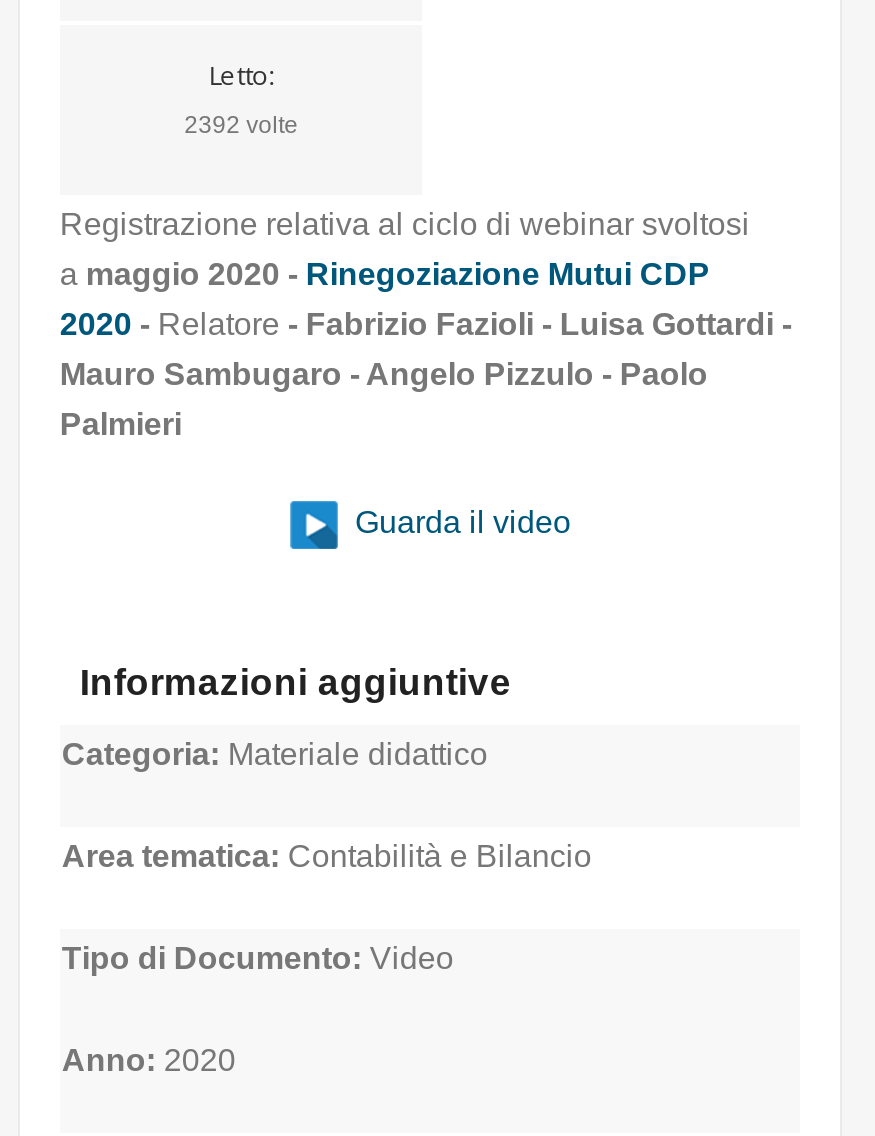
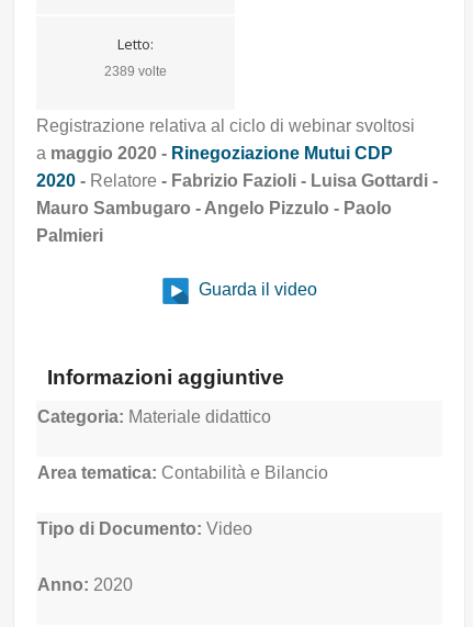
- 2392 volte
+ 2389 volte
